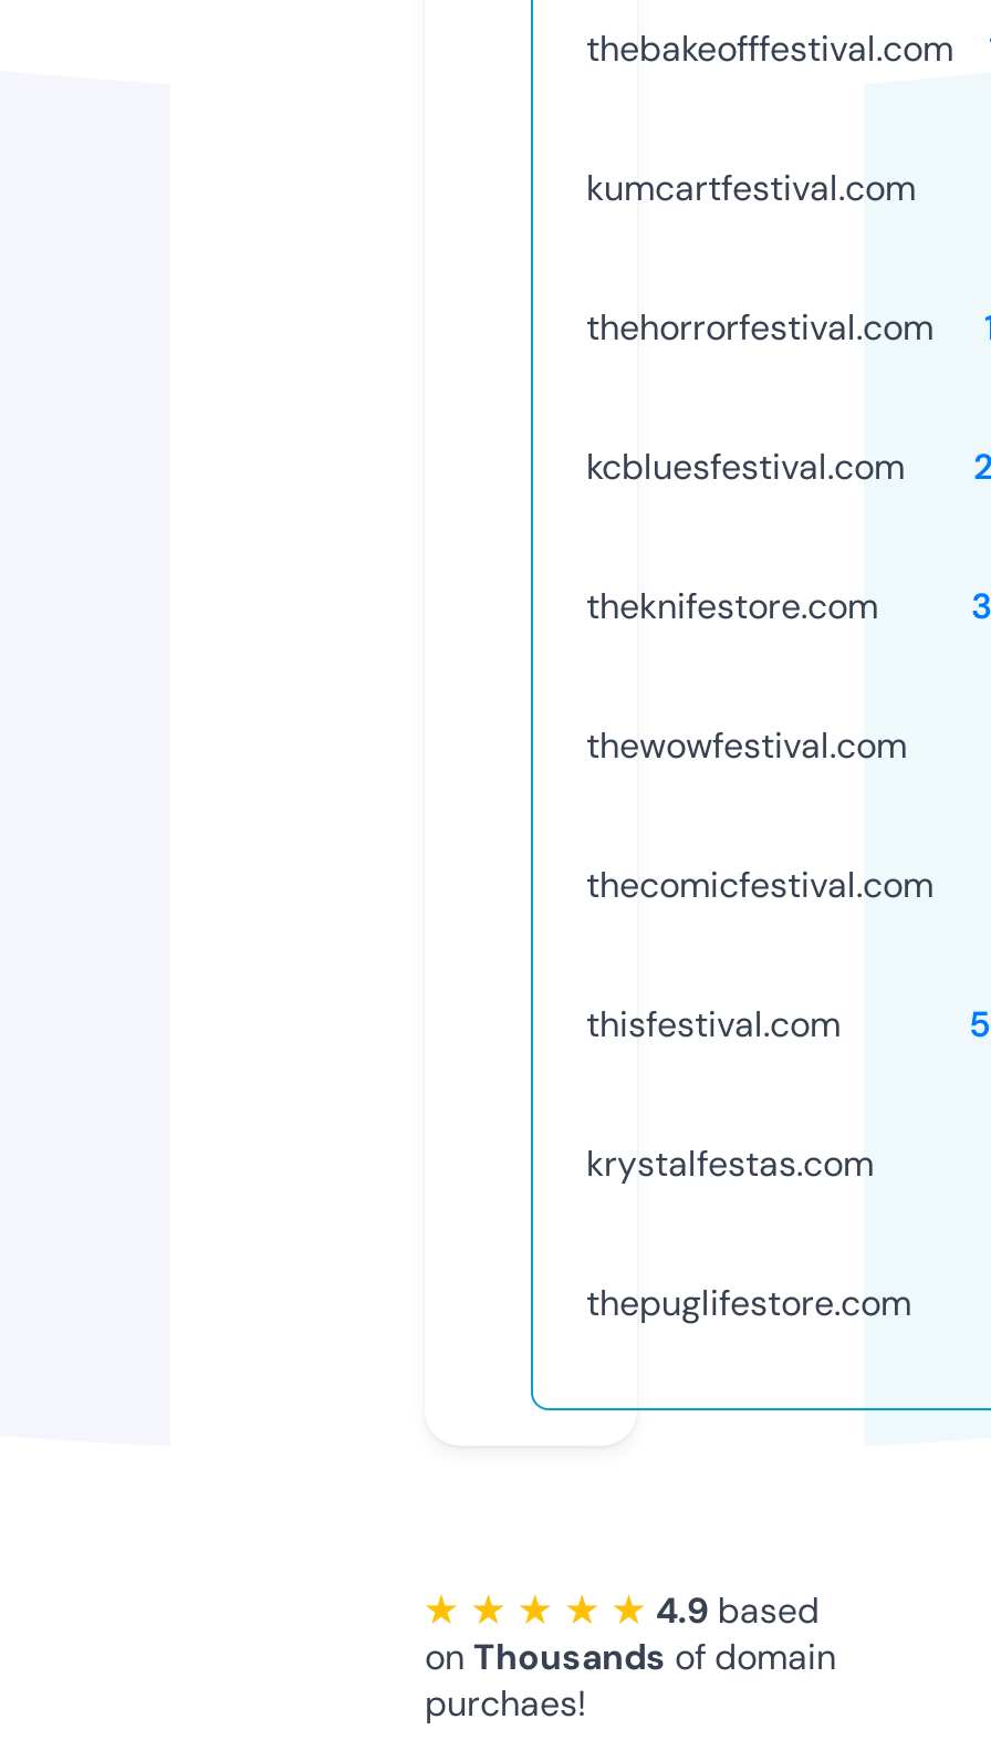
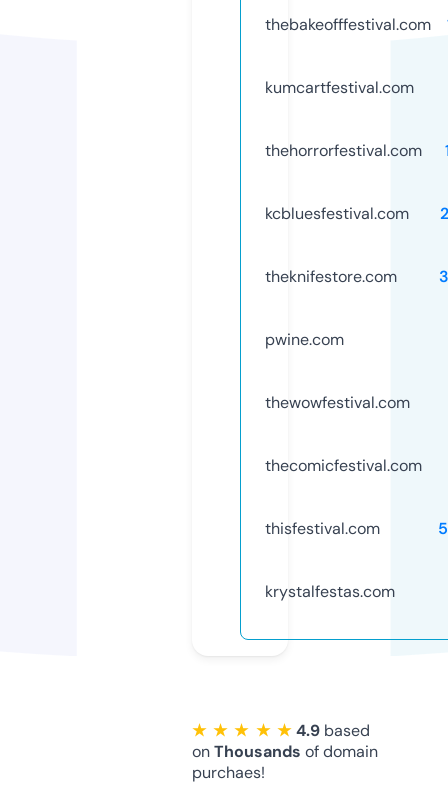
+ pwine.com

moved down: thewowfestival.com | thecomicfestival.com | thisfestival.com | krystalfestas.com

- thepuglifestore.com
